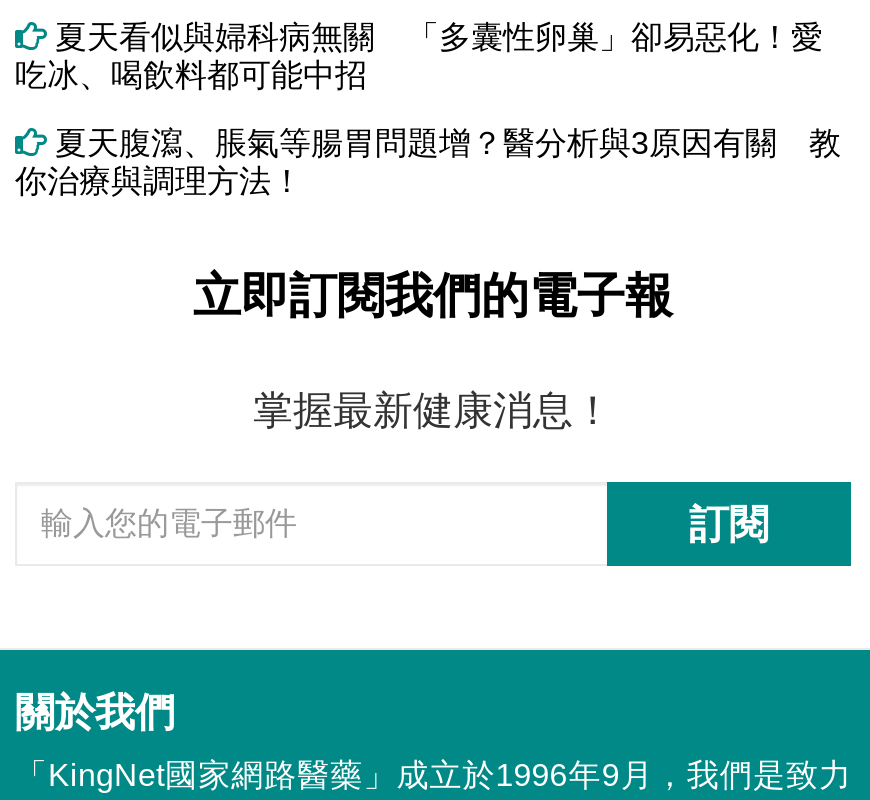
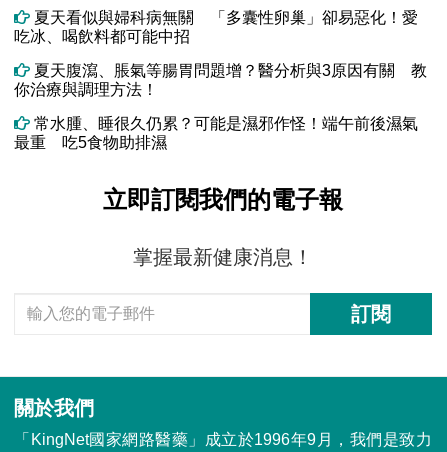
+ 常水腫、睡很久仍累？可能是濕邪作怪！端午前後濕氣
+ 最重 吃5食物助排濕
